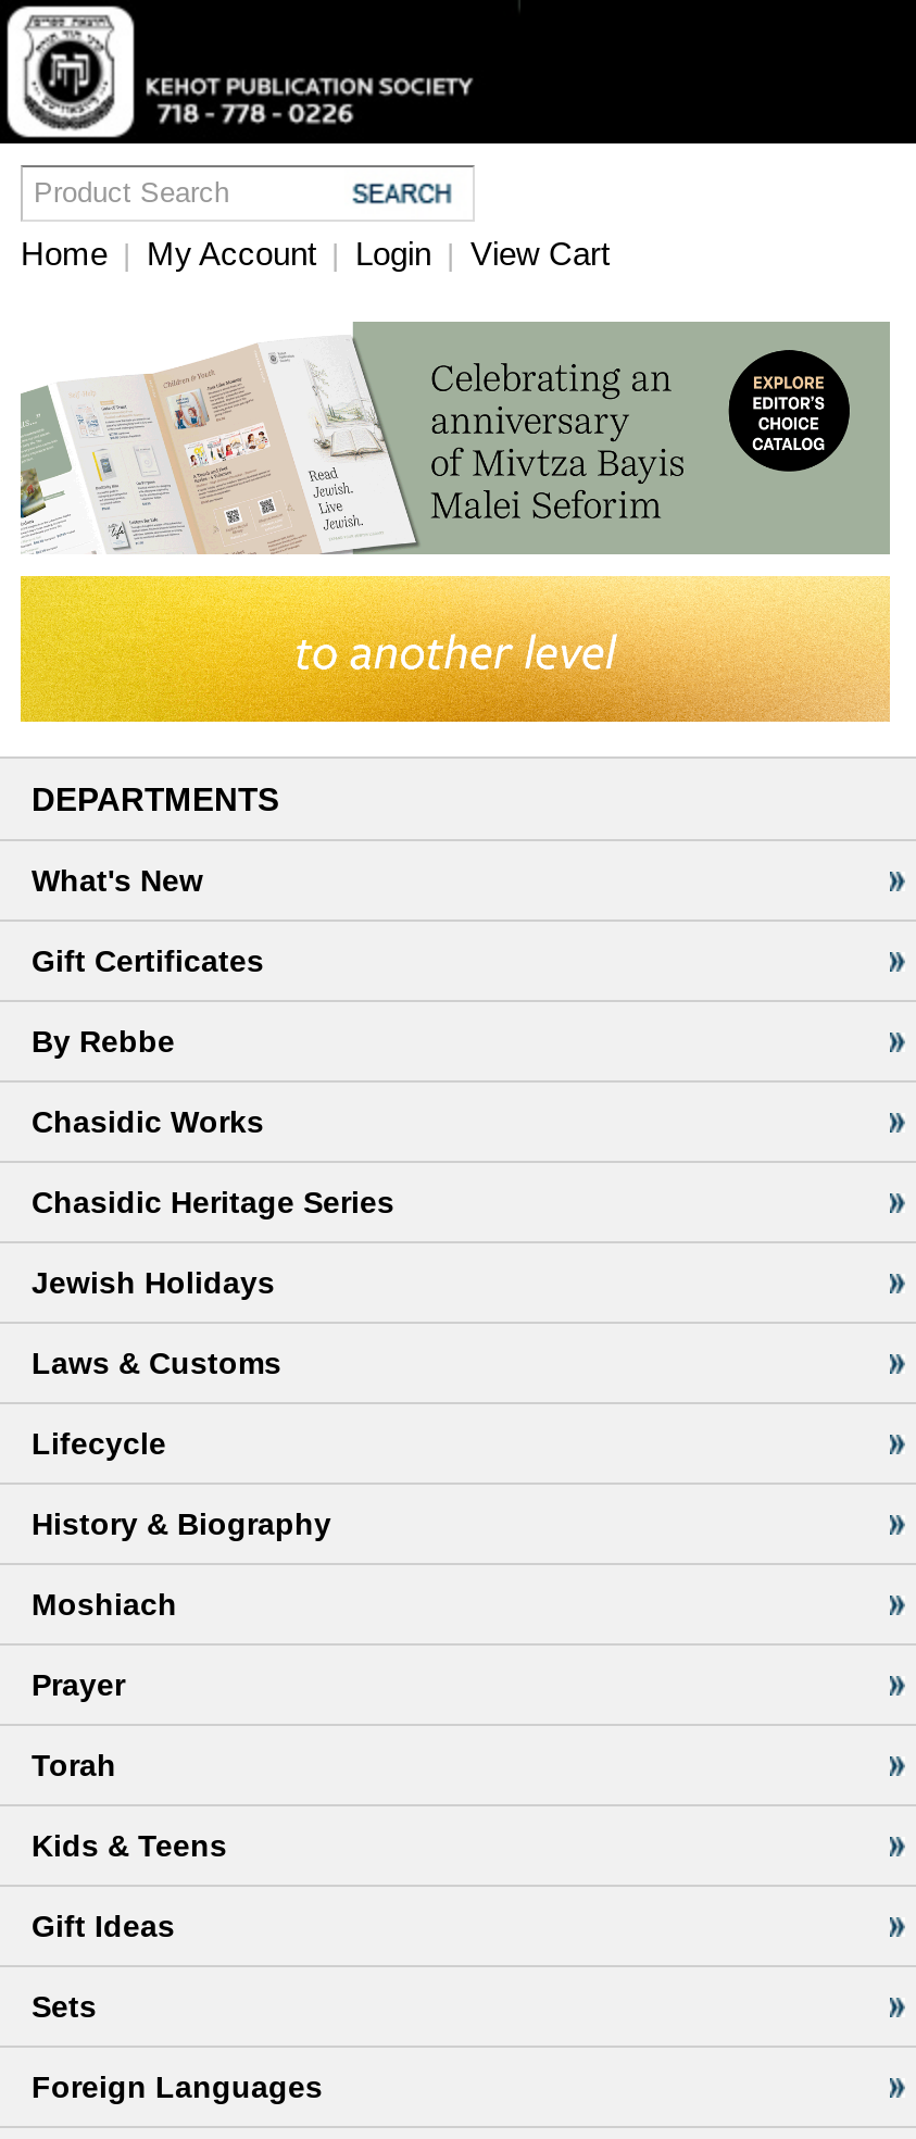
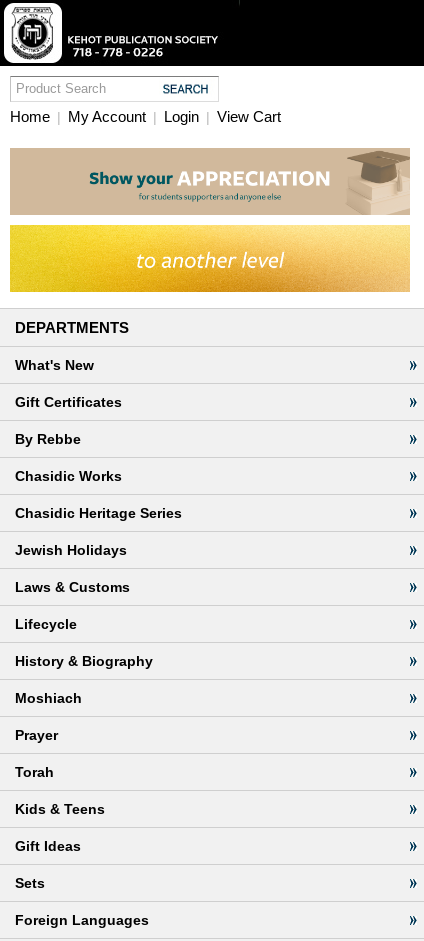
- [image]
+ [image]
